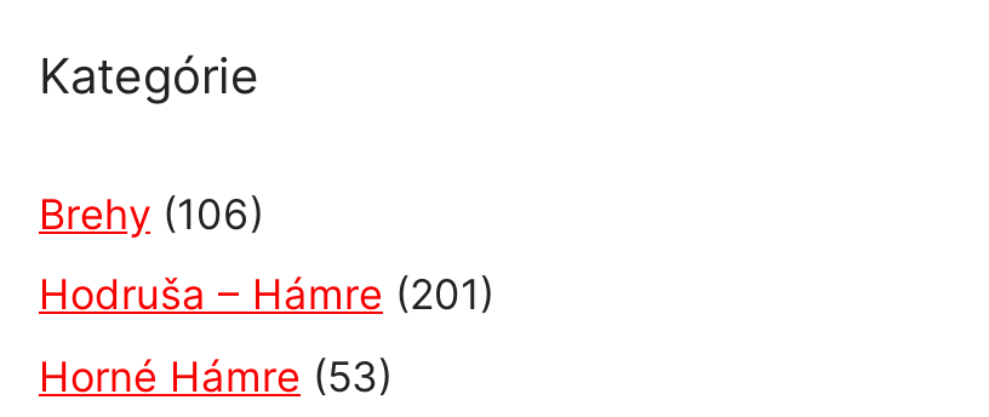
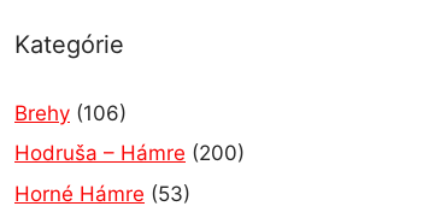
- Hodruša – Hámre (201)
+ Hodruša – Hámre (200)
